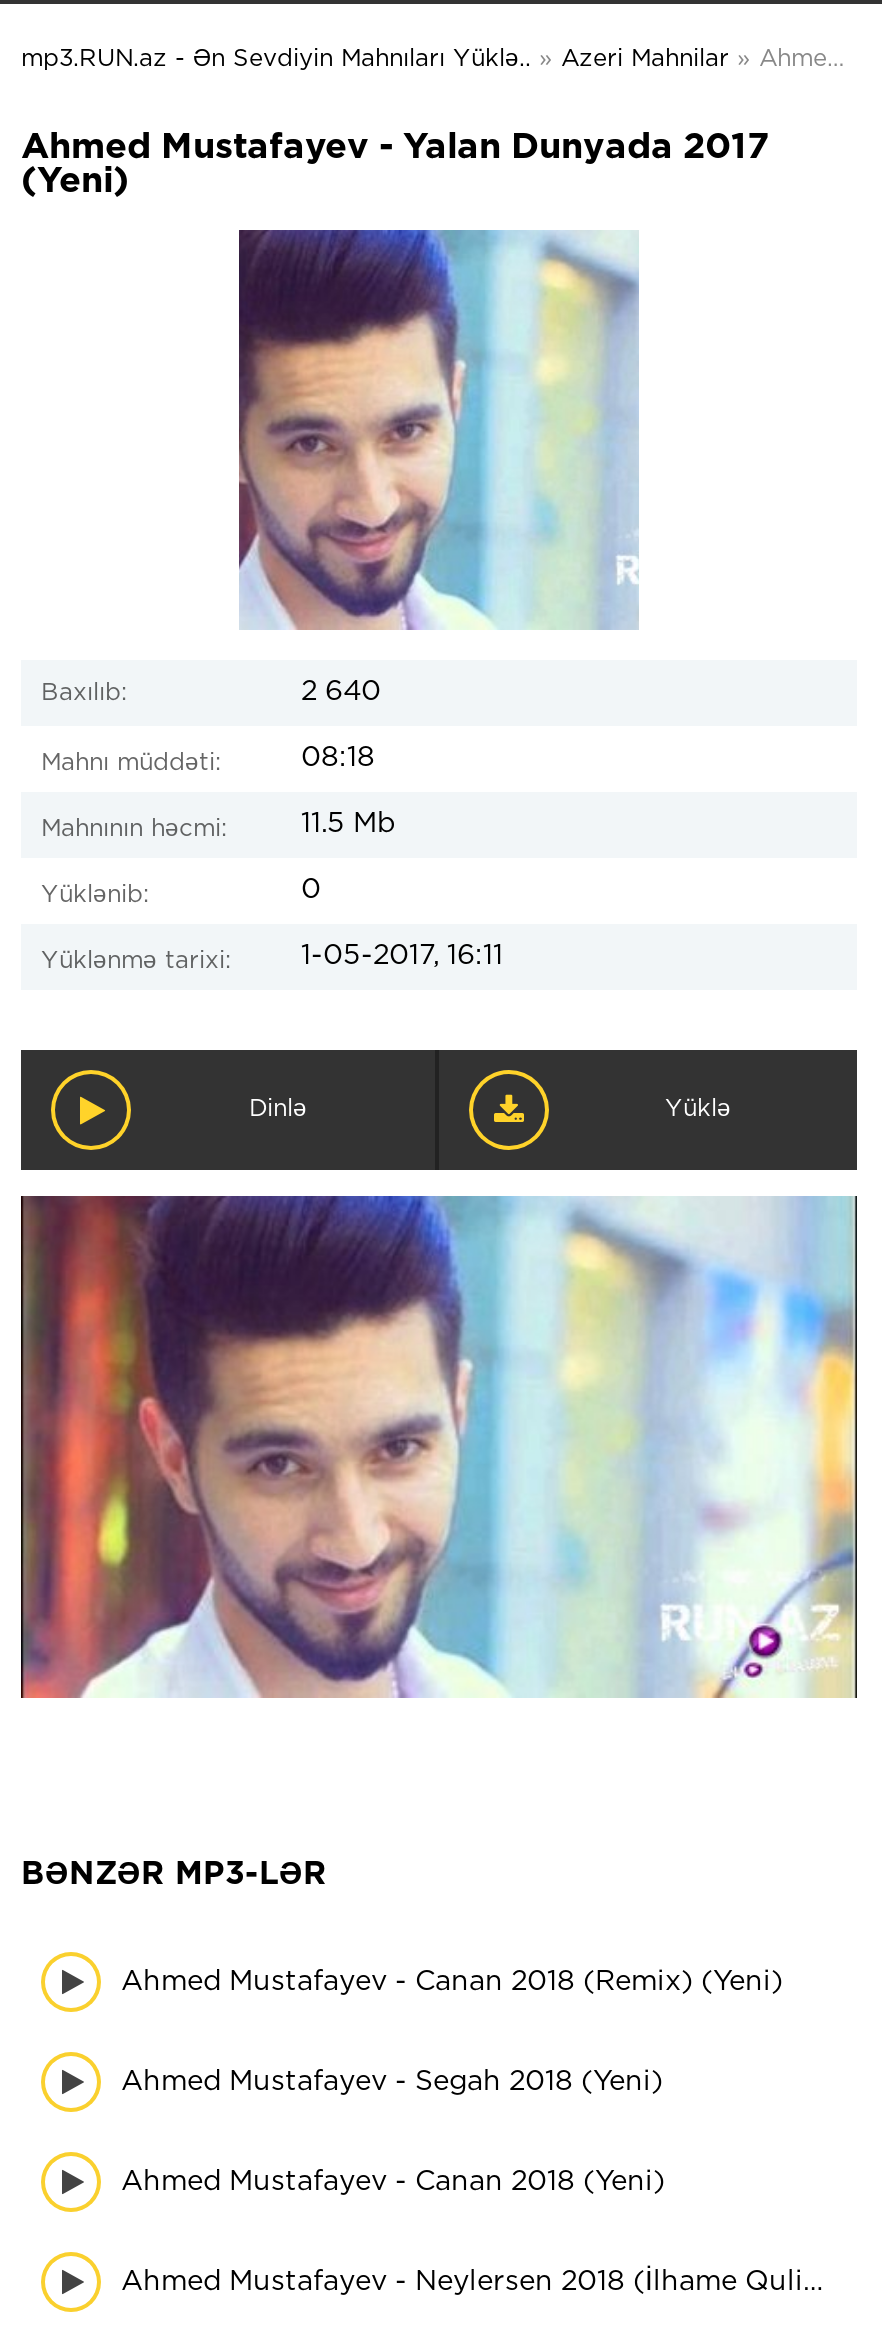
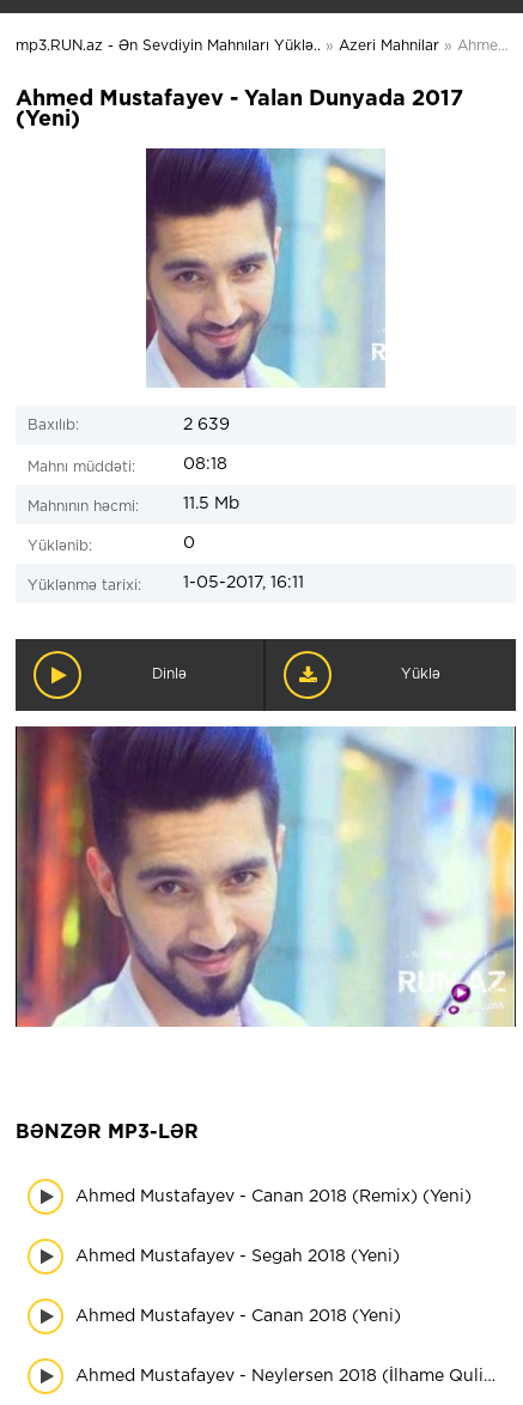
- 2 640
+ 2 639
